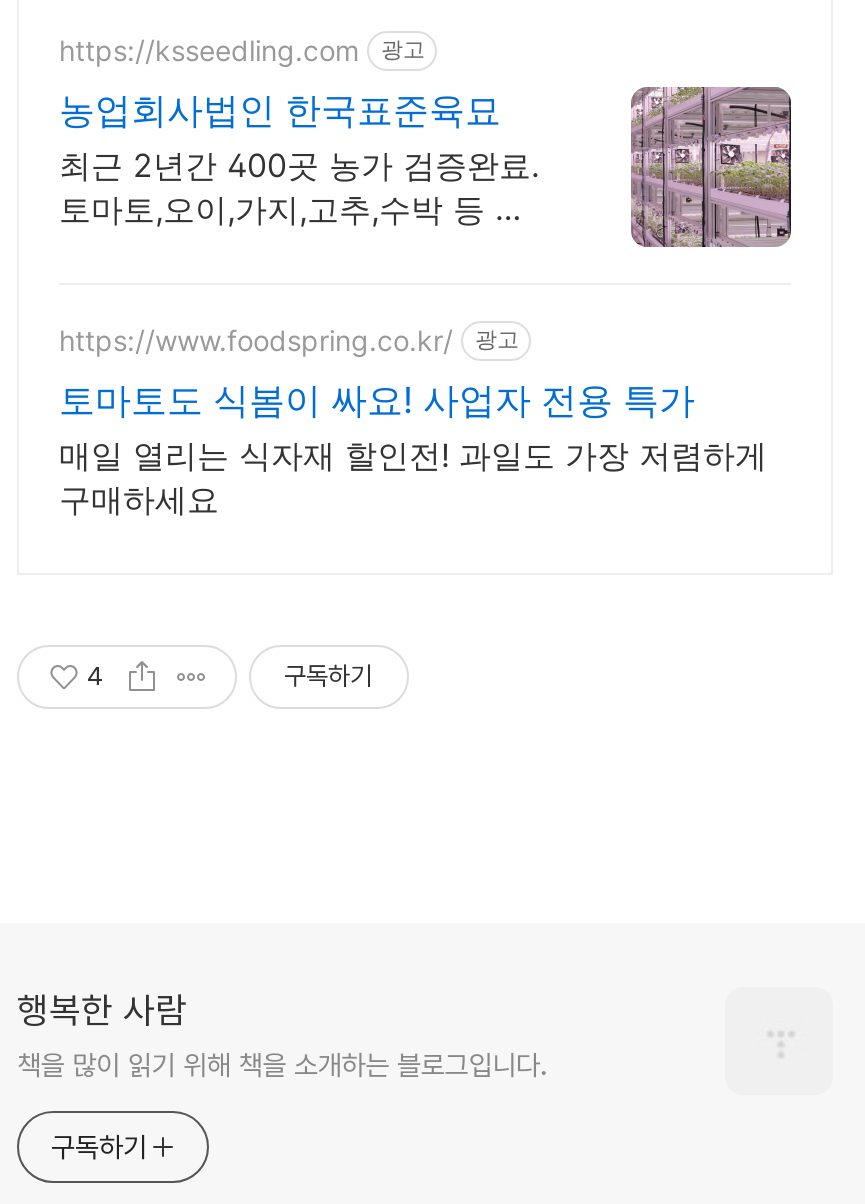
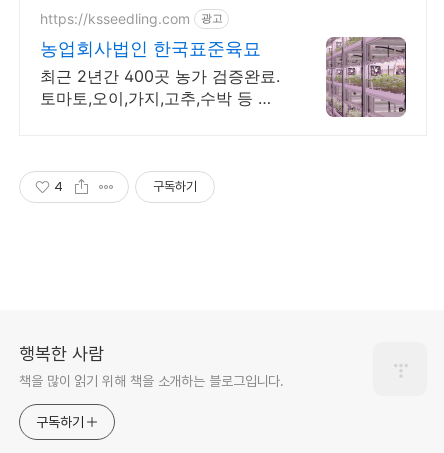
- https://www.foodspring.co.kr/
- 광고
- 토마토도 식봄이 싸요! 사업자 전용 특가
- 매일 열리는 식자재 할인전! 과일도 가장 저렴하게
- 구매하세요
